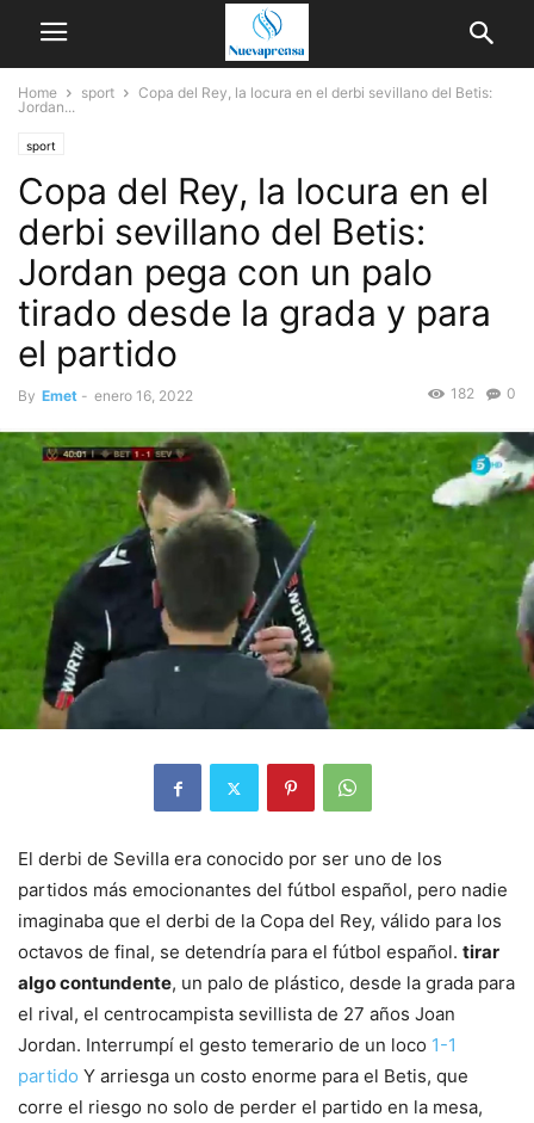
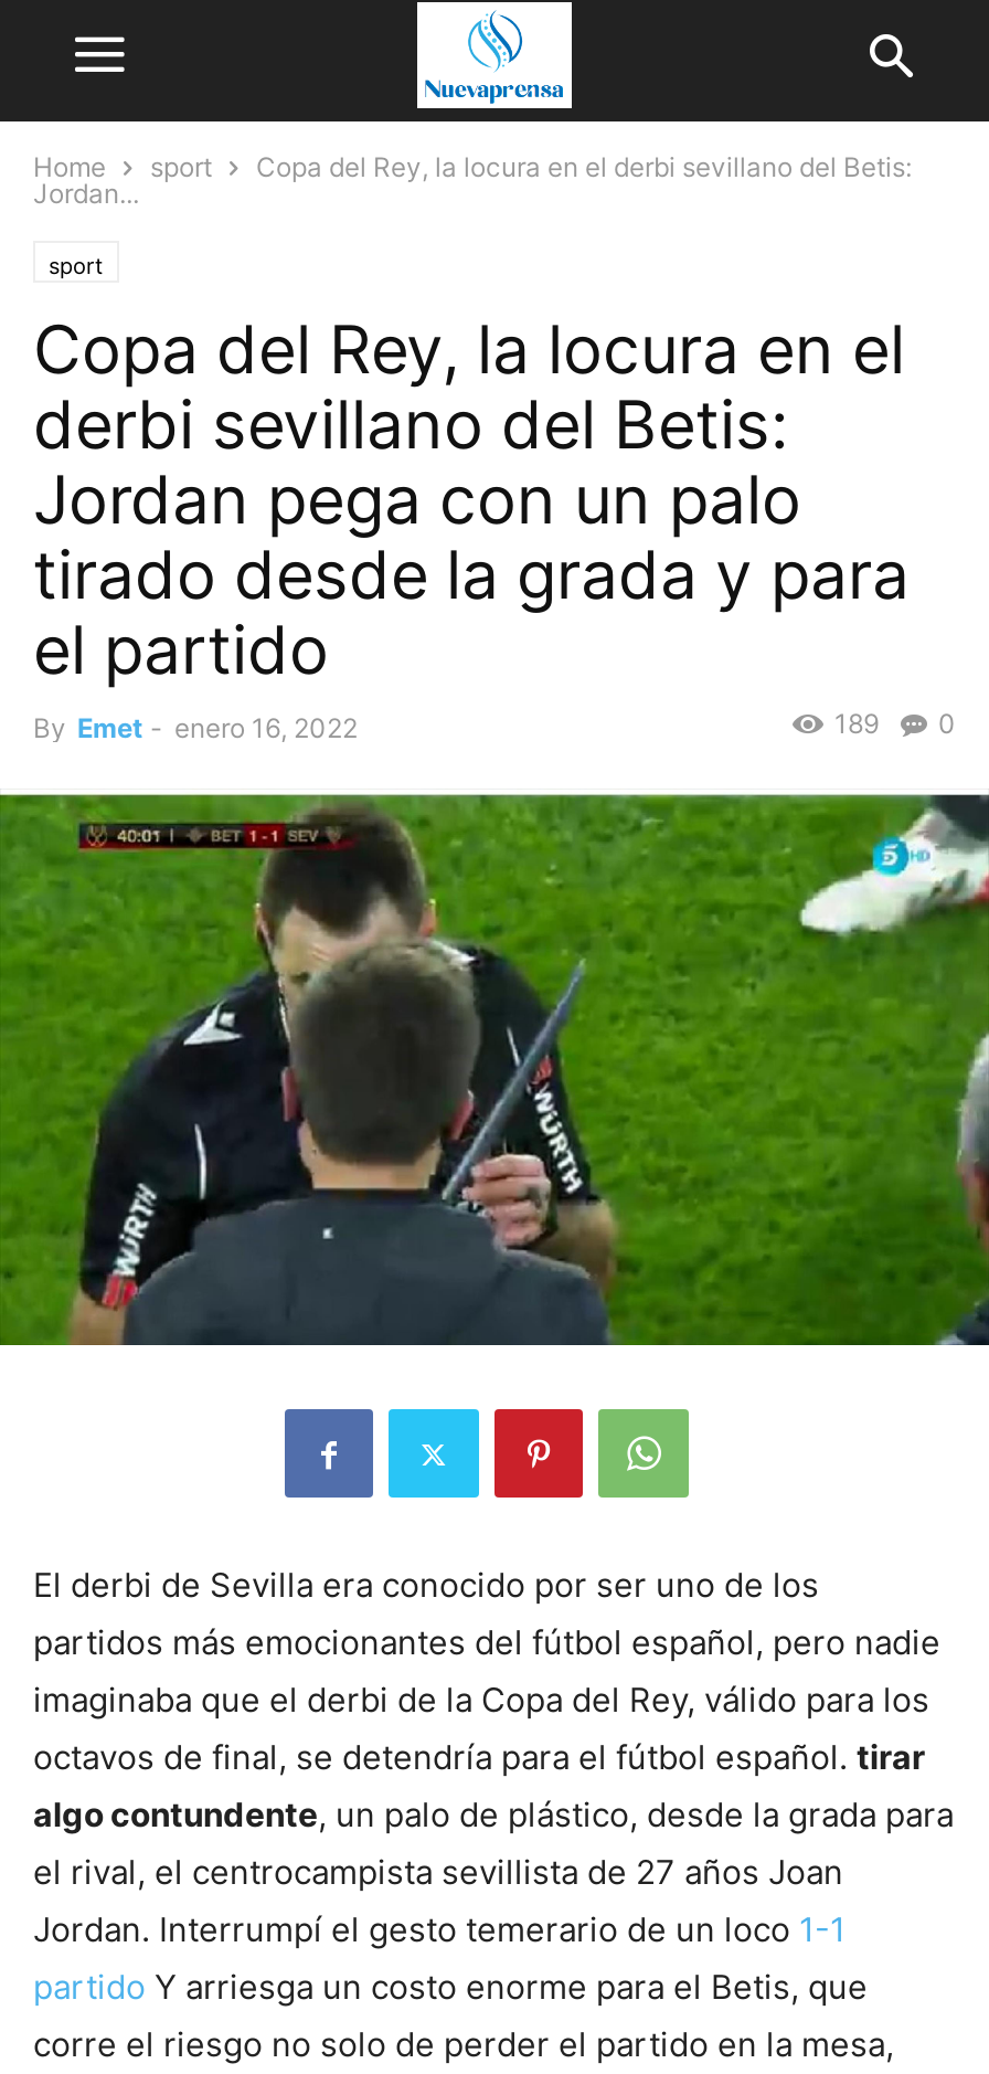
- 182 0
+ 189 0
